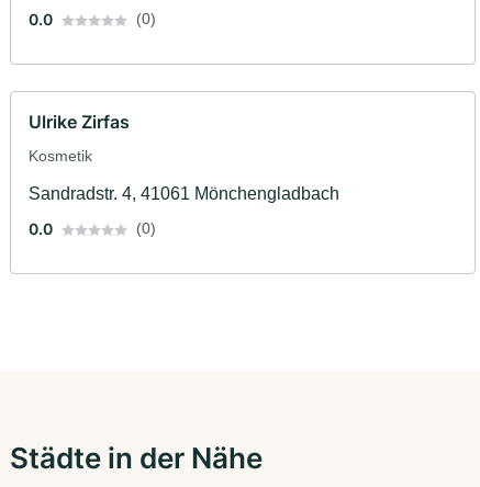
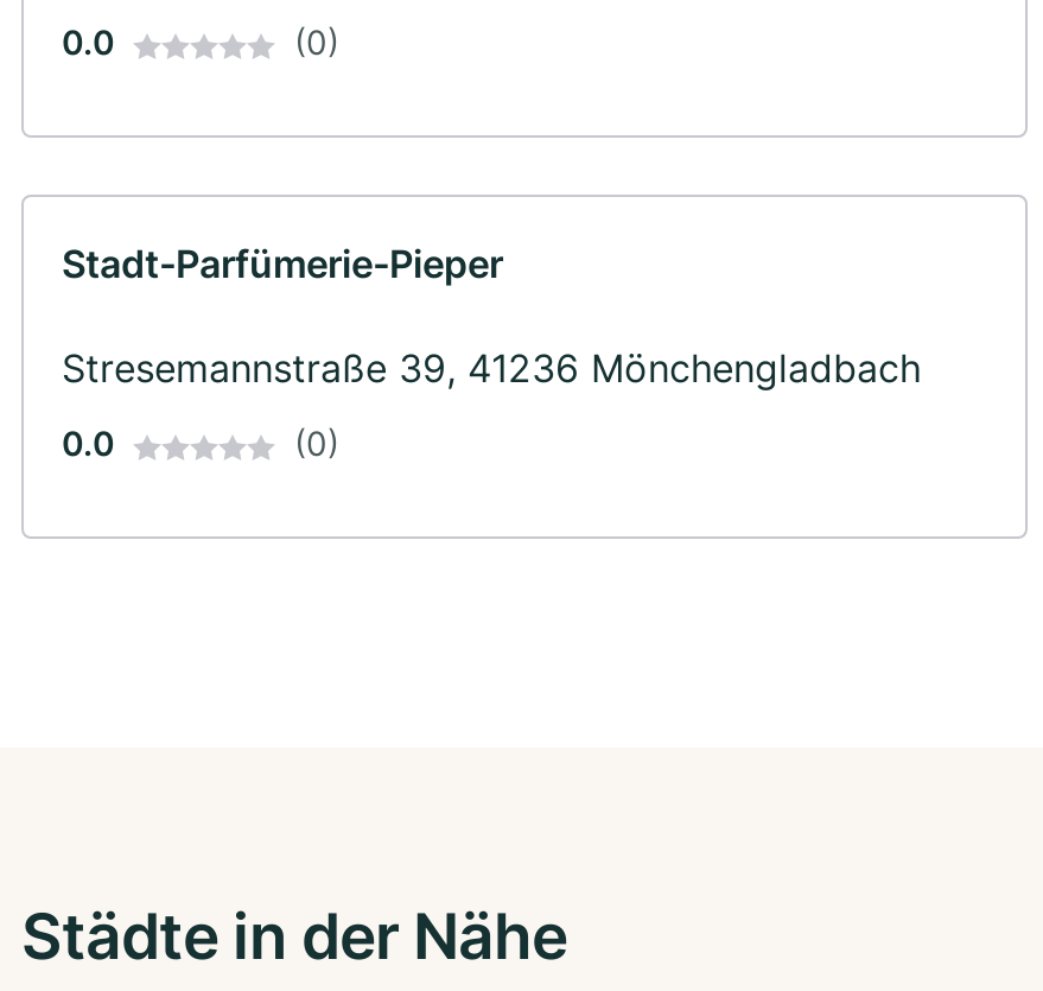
- Ulrike Zirfas
- Kosmetik
- Sandradstr. 4, 41061 Mönchengladbach
+ Stadt-Parfümerie-Pieper
+ Stresemannstraße 39, 41236 Mönchengladbach
